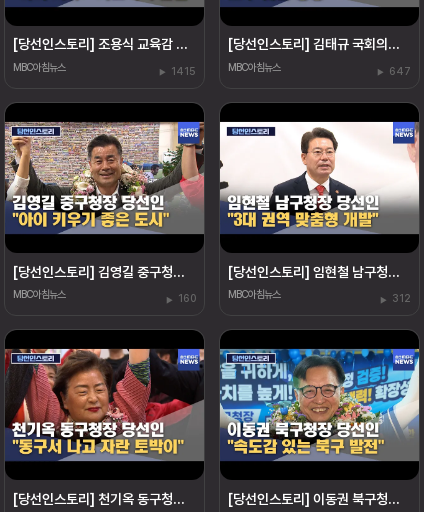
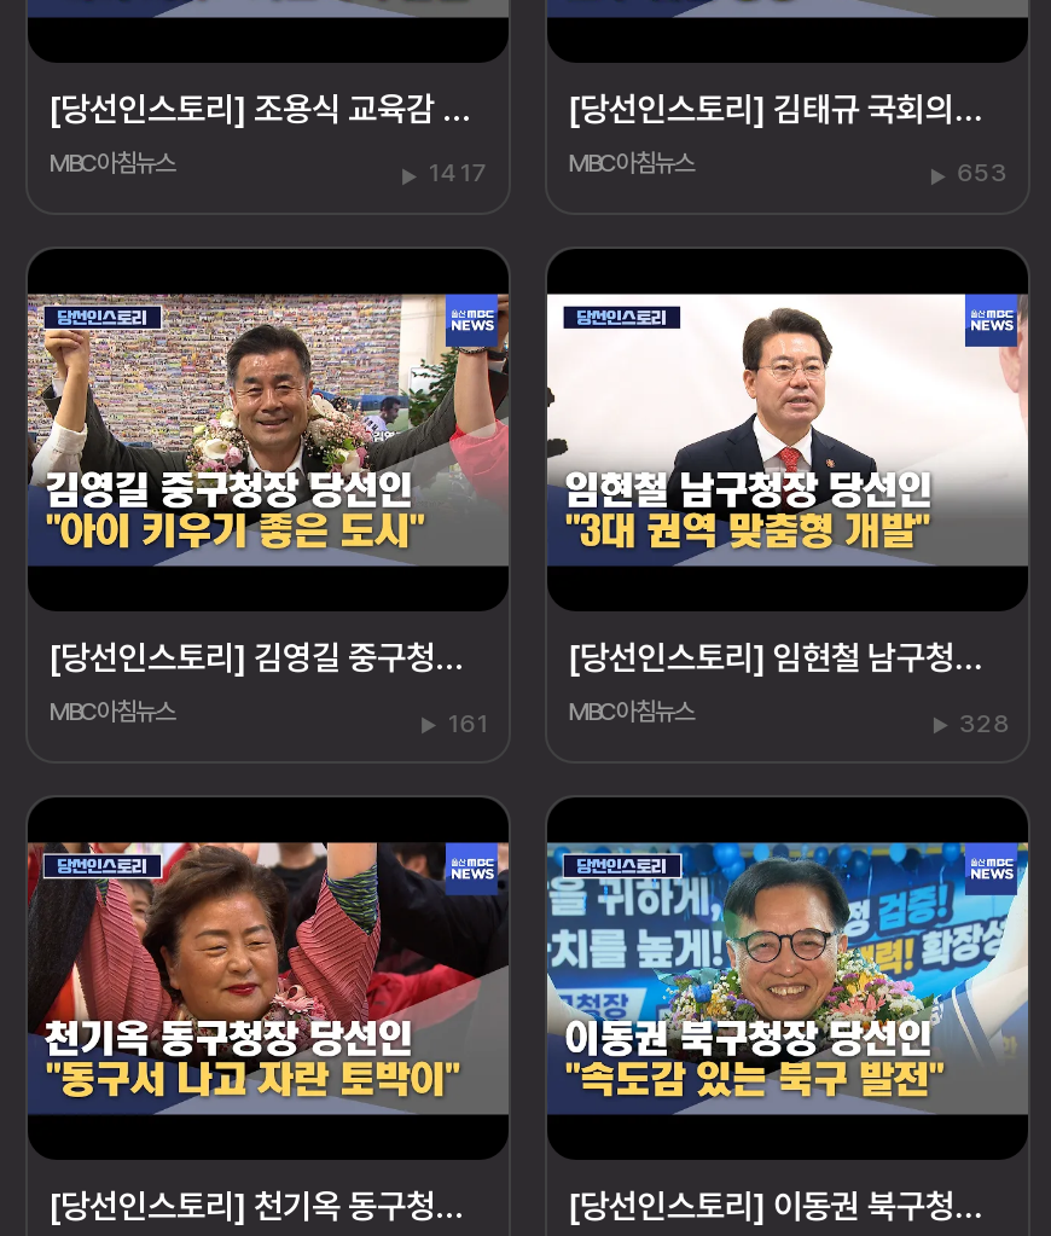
- 1415
+ 1417

- 647
+ 653

- 160
+ 161

- 312
+ 328
